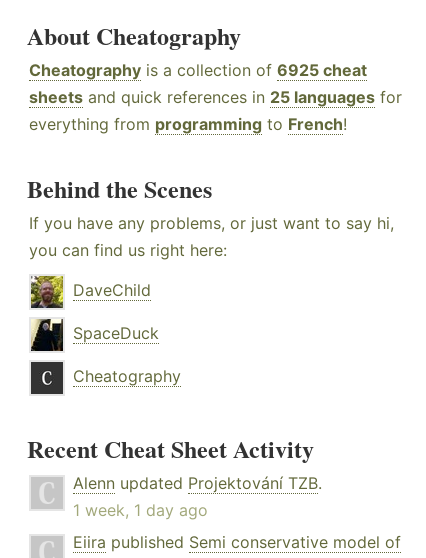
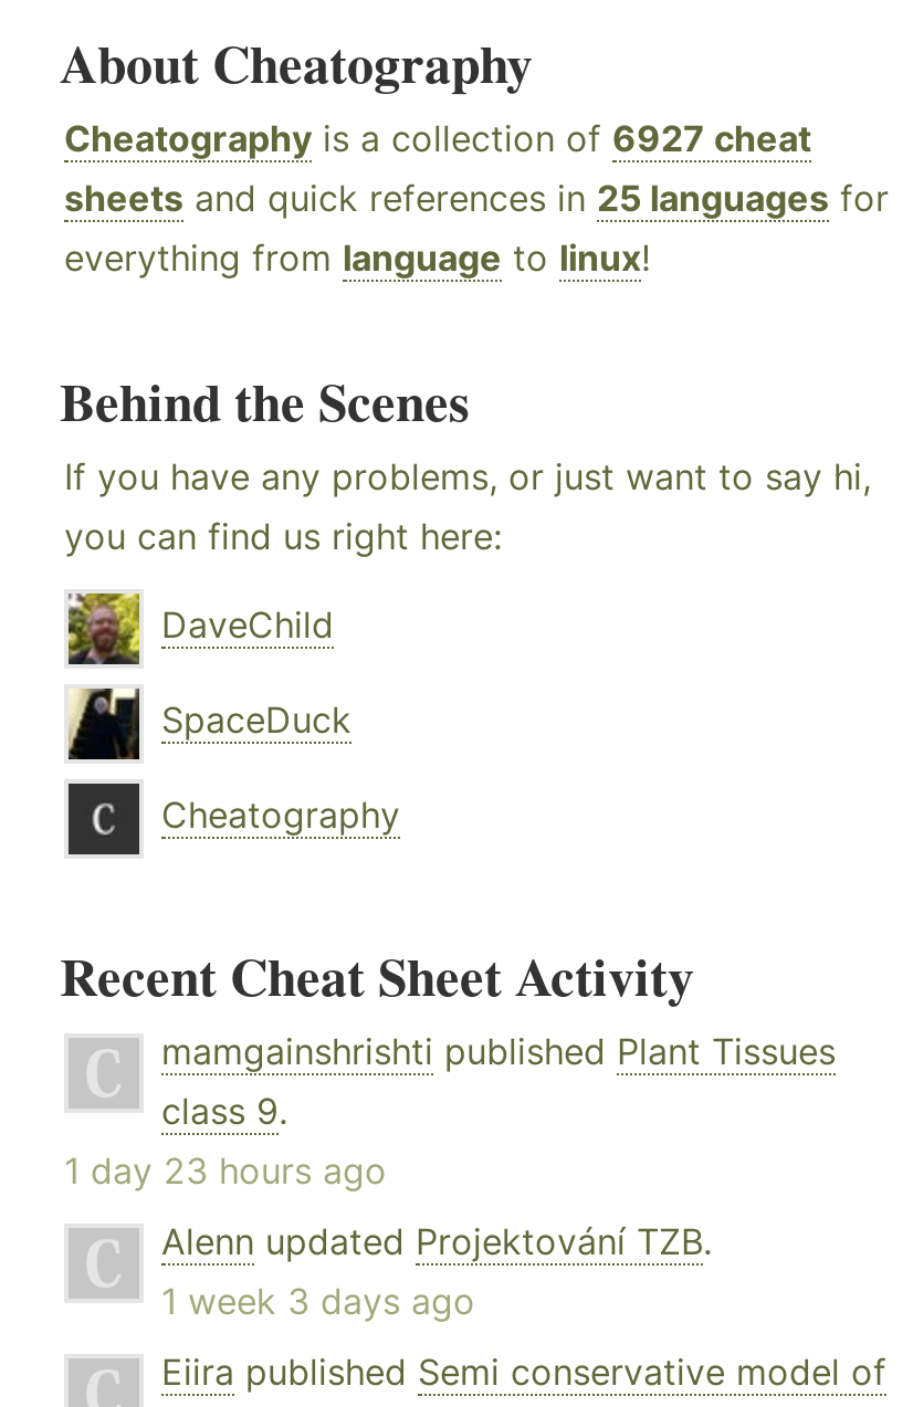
- Cheatography is a collection of 6925 cheat
+ Cheatography is a collection of 6927 cheat

- everything from programming to French!
+ everything from language to linux!

+ mamgainshrishti published Plant Tissues
+ class 9.
+ 1 day 23 hours ago

- 1 week, 1 day ago
+ 1 week 3 days ago
